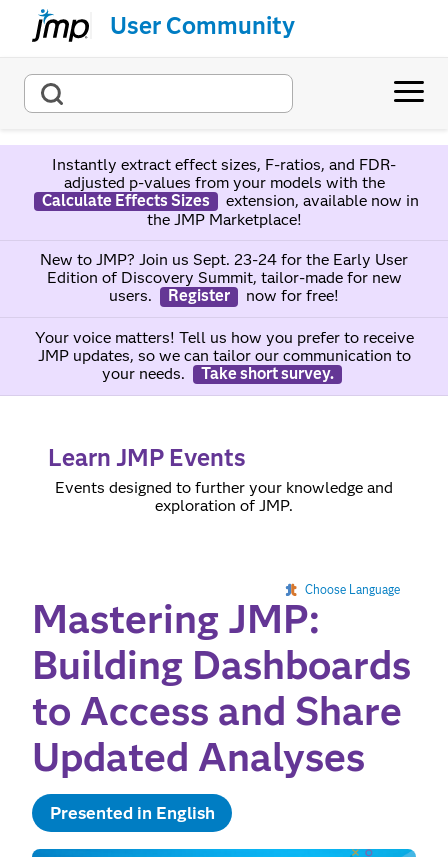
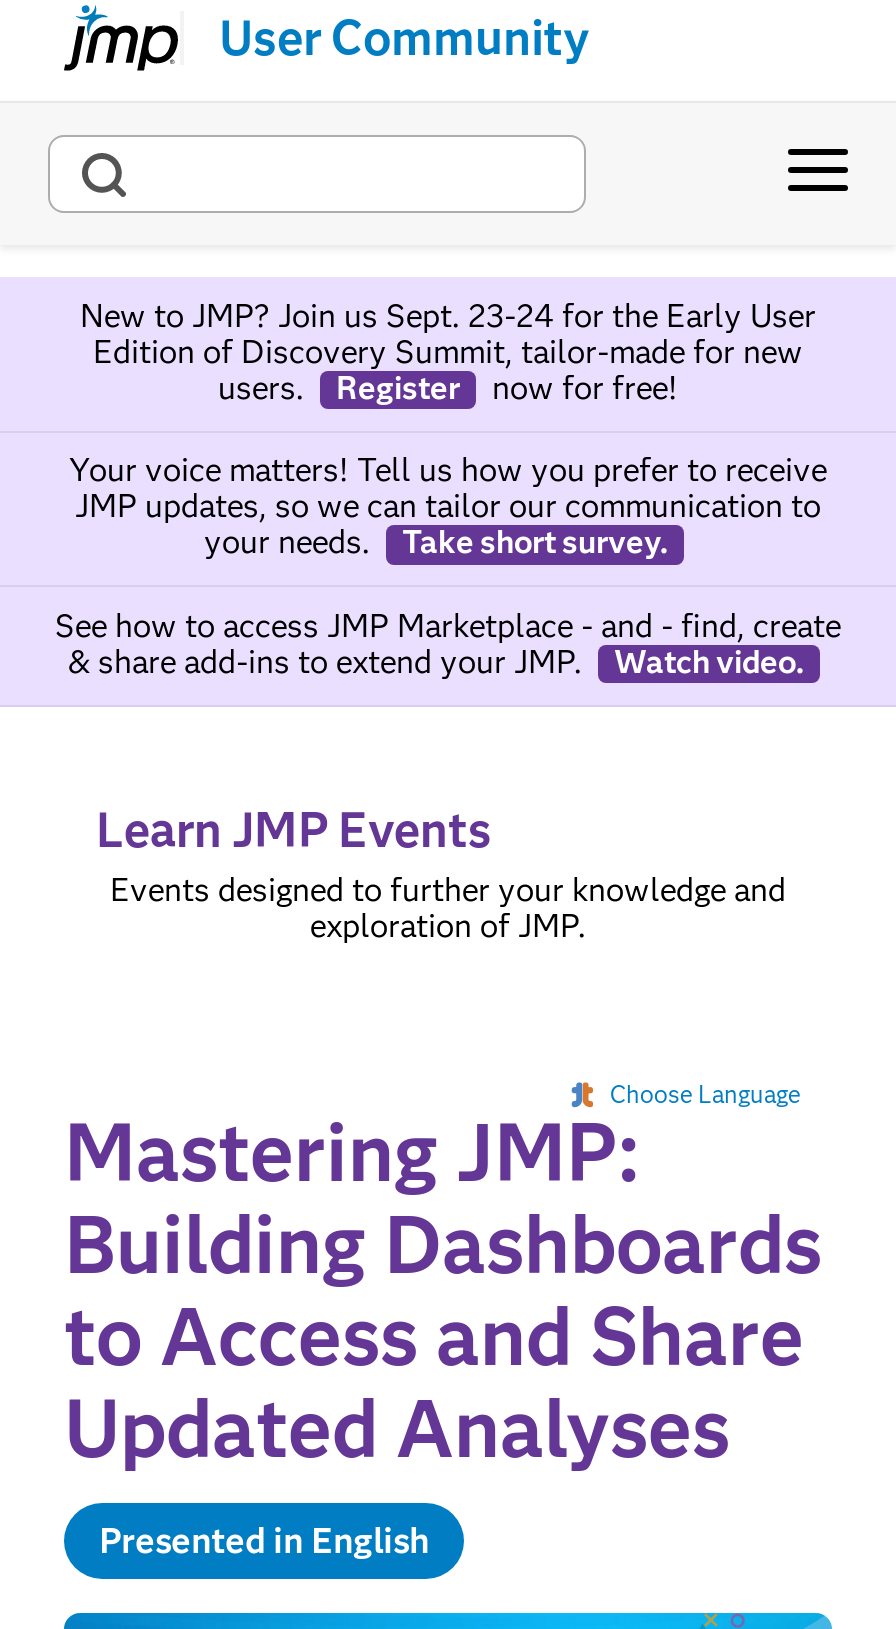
- Instantly extract effect sizes, F-ratios, and FDR-
- adjusted p-values from your models with the
- Calculate Effects Sizes
- extension, available now in
- the JMP Marketplace!

moved up: New to JMP? Join us Sept. 23-24 for the Early User | Edition of Discovery Summit, tailor-made for new | users. | ... | your needs. | Take short survey.

+ See how to access JMP Marketplace - and - find, create
+ & share add-ins to extend your JMP.
+ Watch video.
